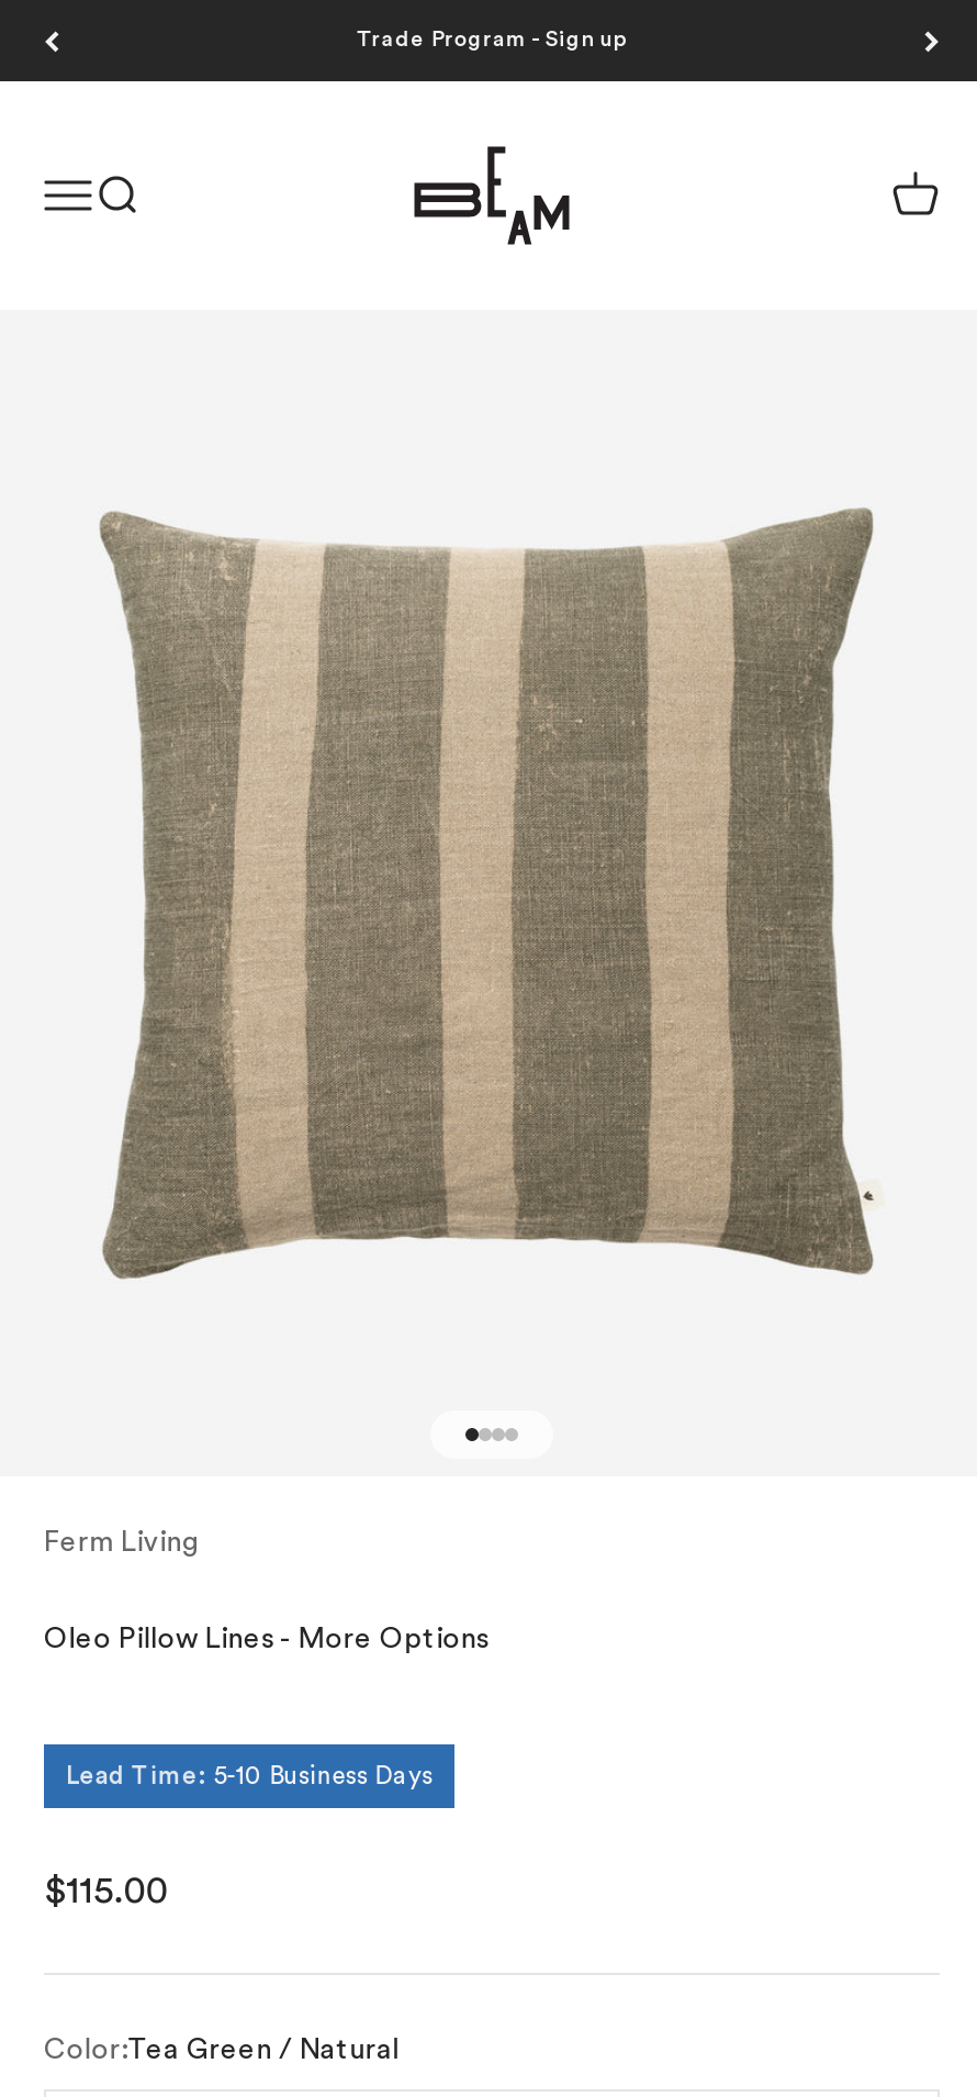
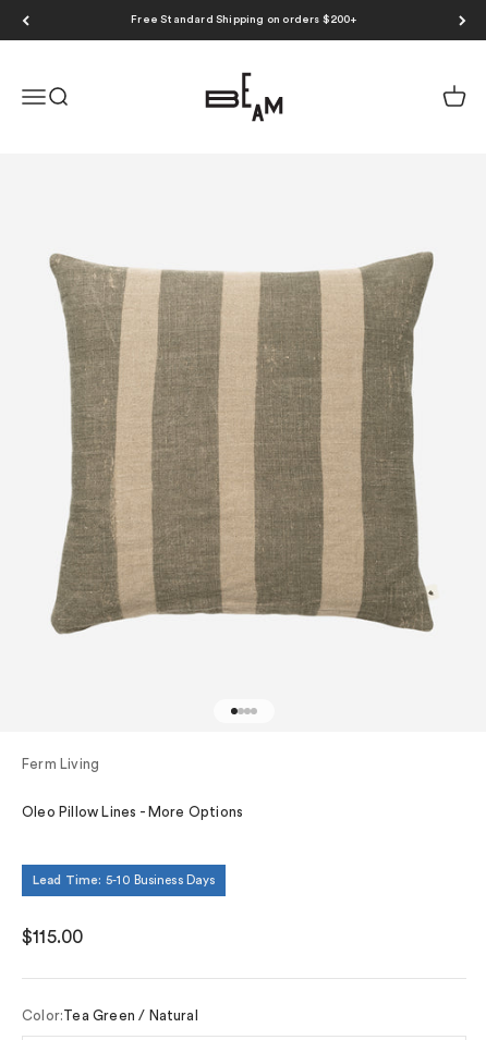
- Trade Program - Sign up
+ Free Standard Shipping on orders $200+
